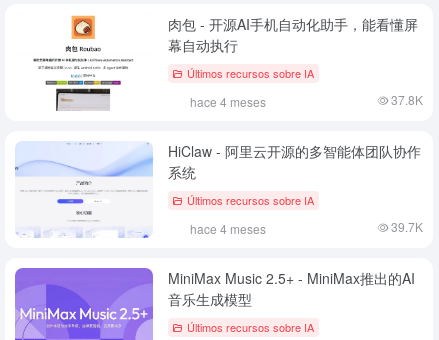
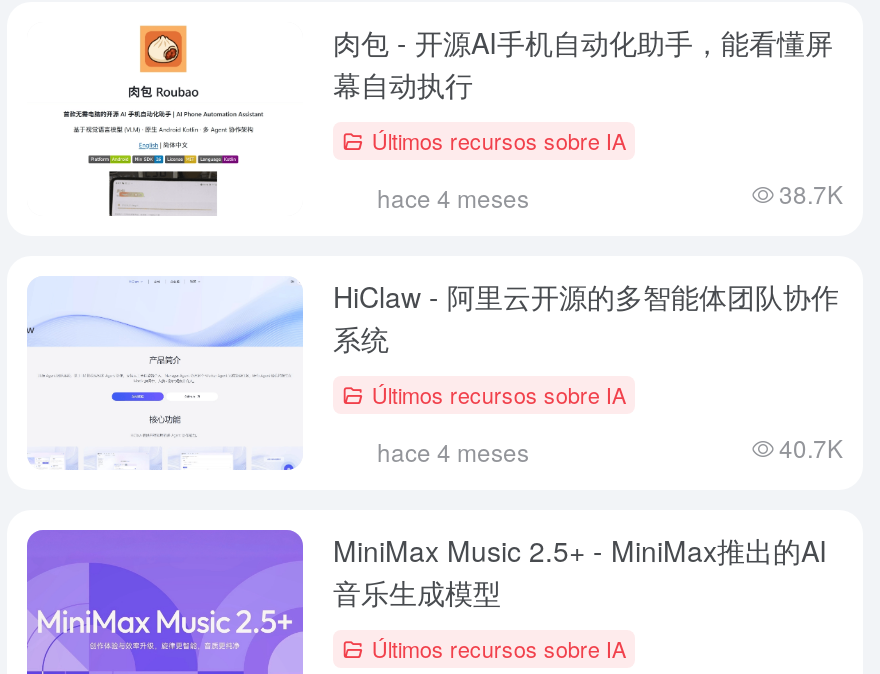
- 37.8K
+ 38.7K

- 39.7K
+ 40.7K
